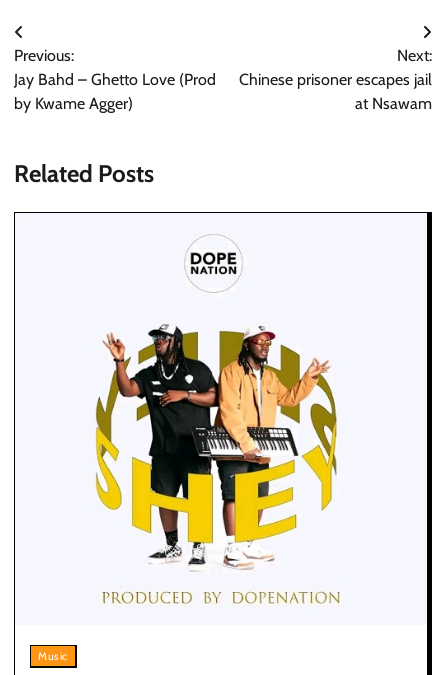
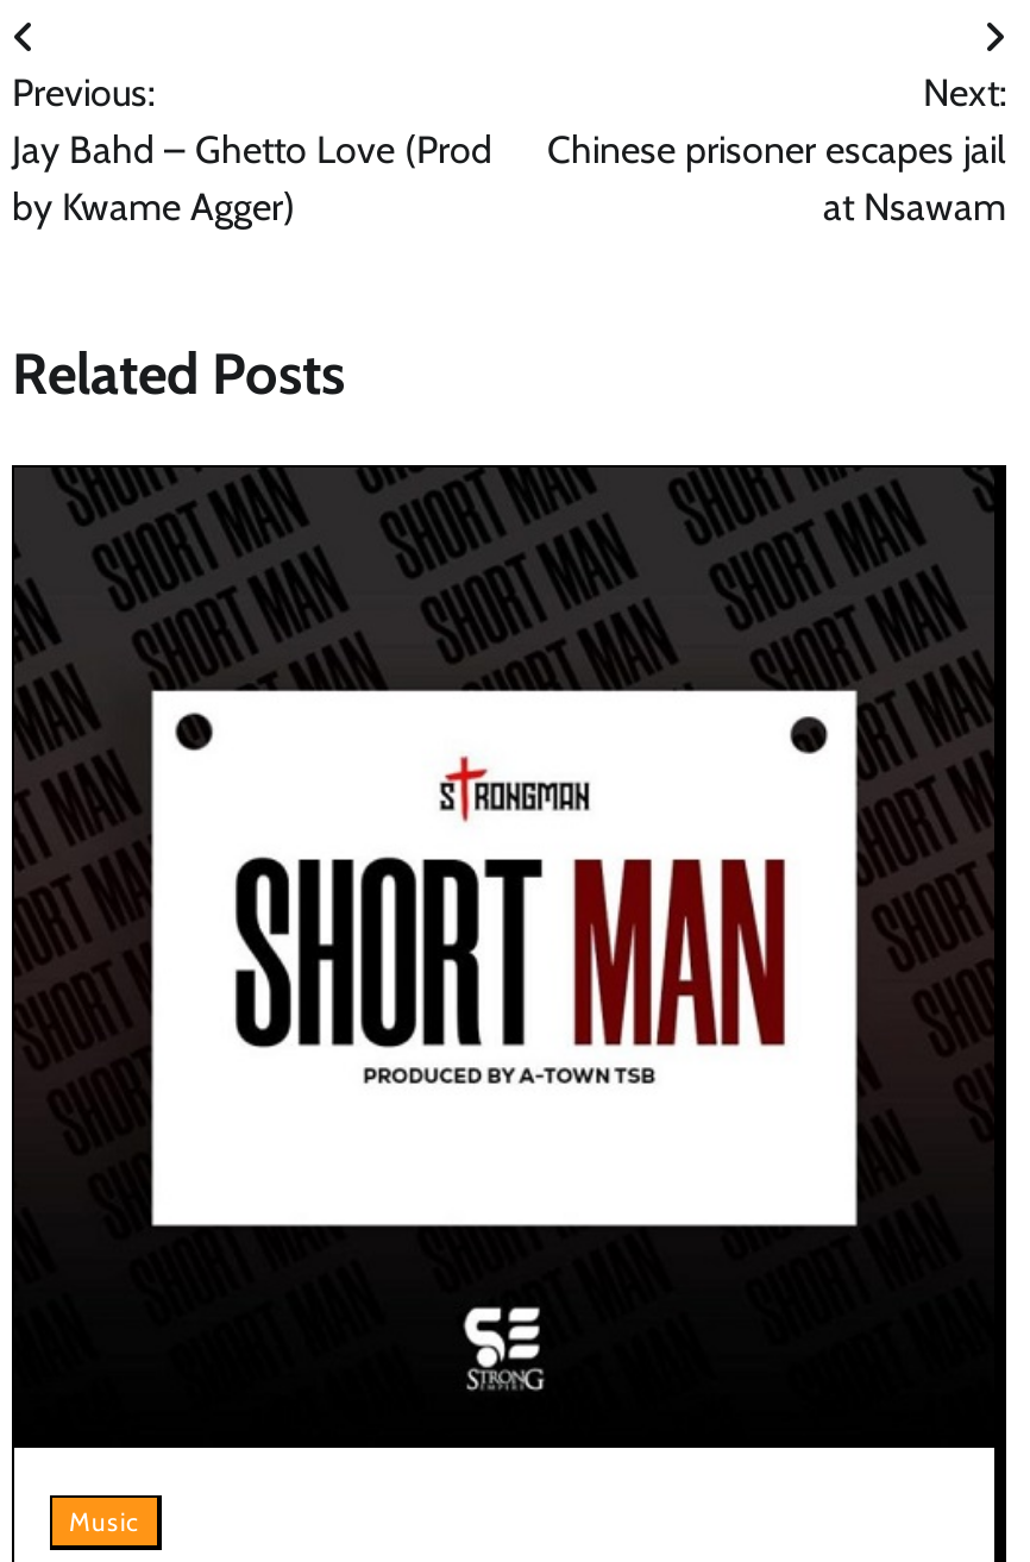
- [image]
+ [image]
